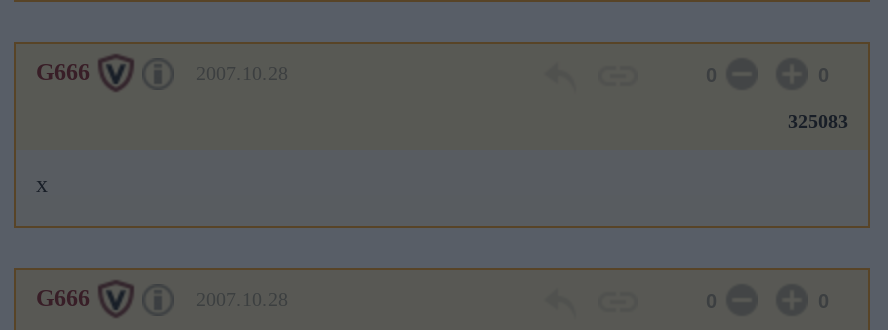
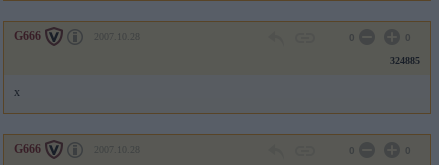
- 325083
+ 324885
